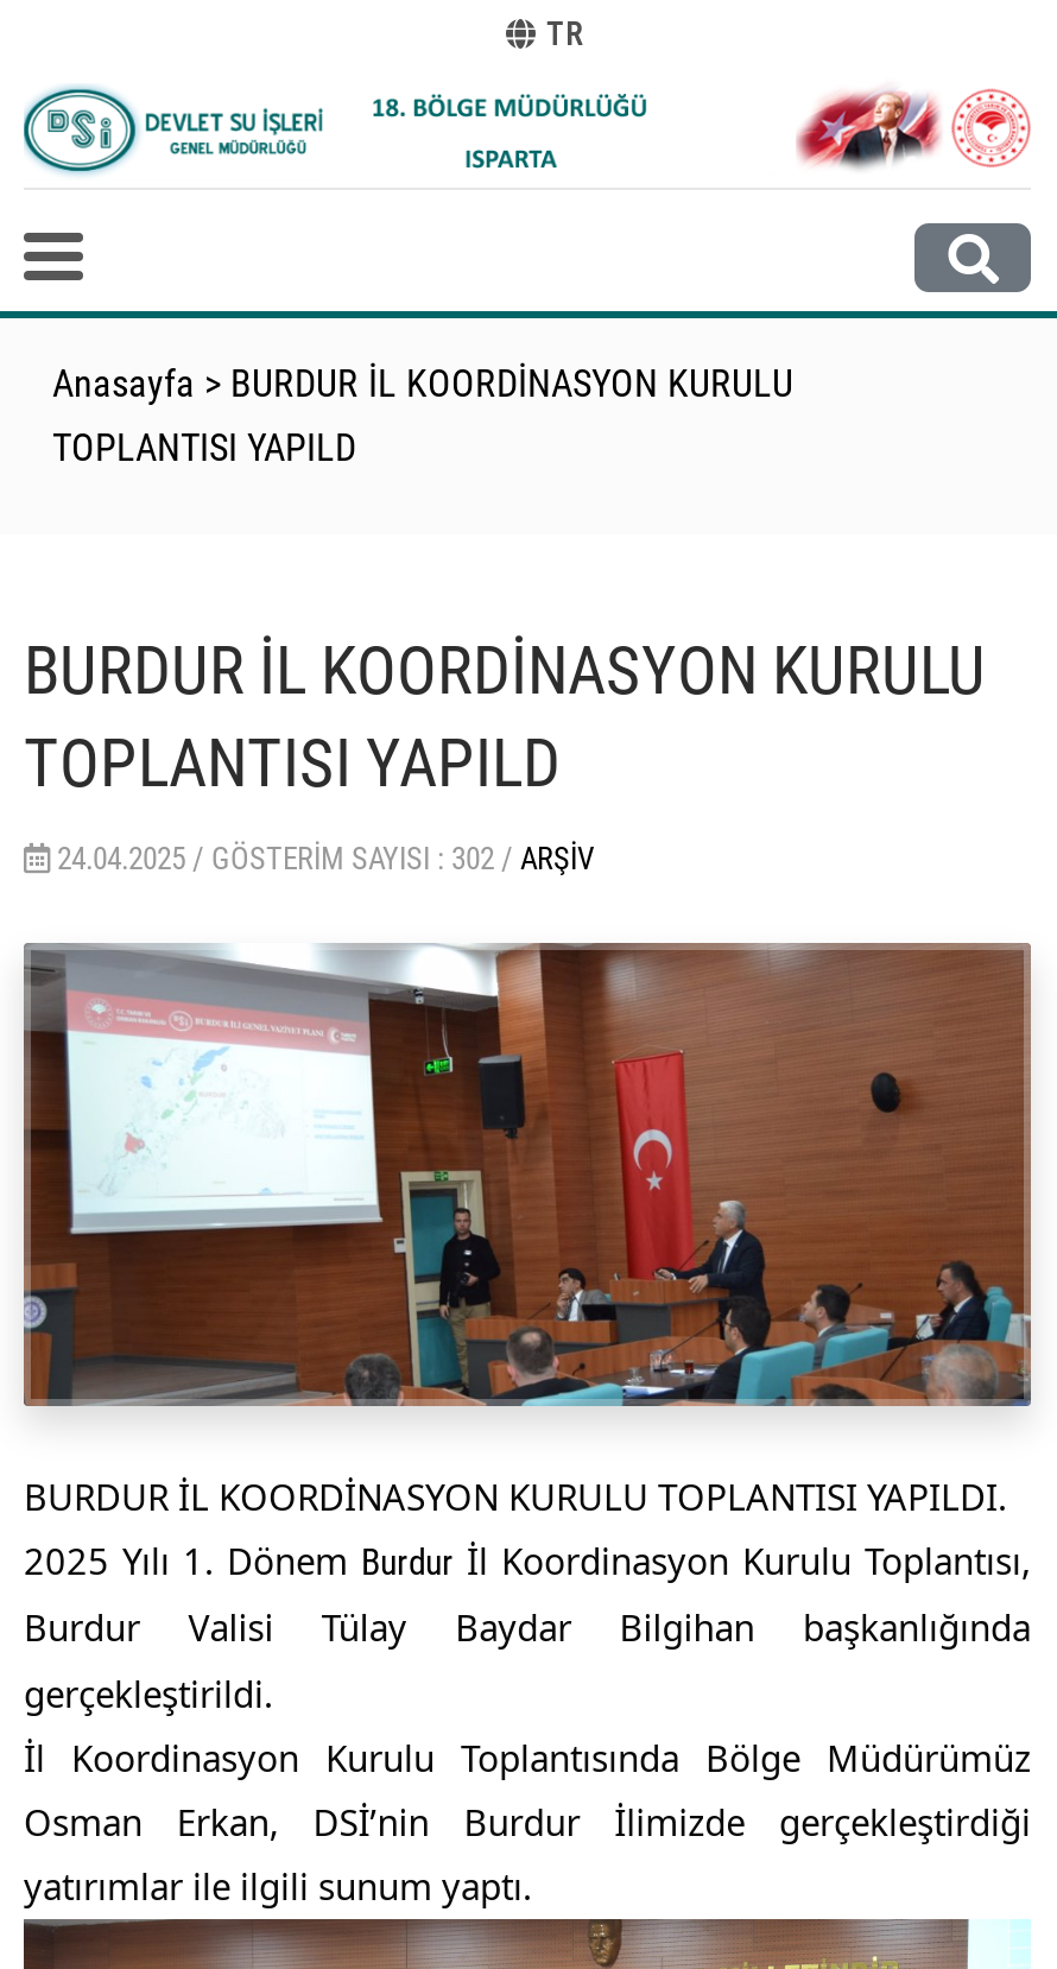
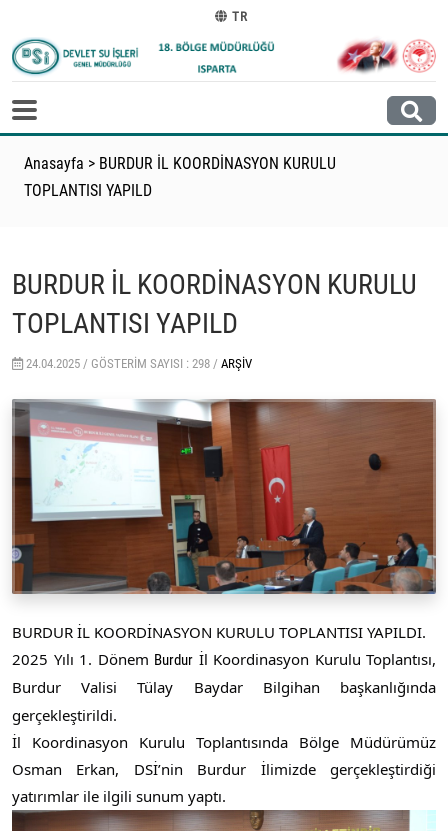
- 24.04.2025 / GÖSTERIM SAYISI : 302 / ARŞIV
+ 24.04.2025 / GÖSTERIM SAYISI : 298 / ARŞIV
